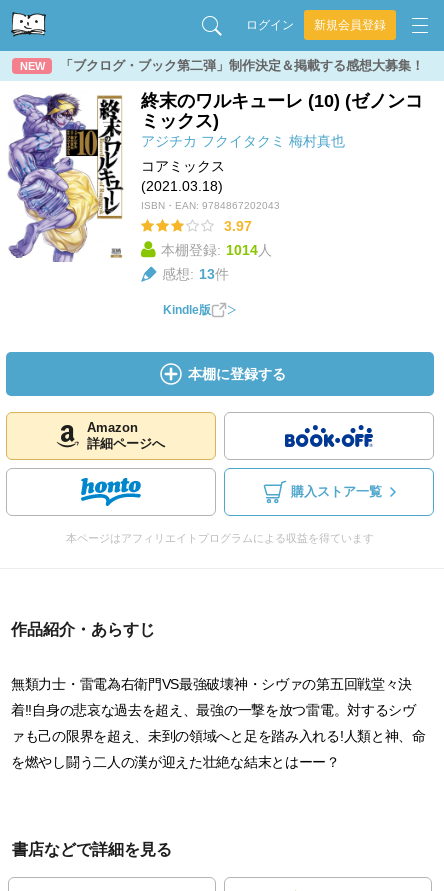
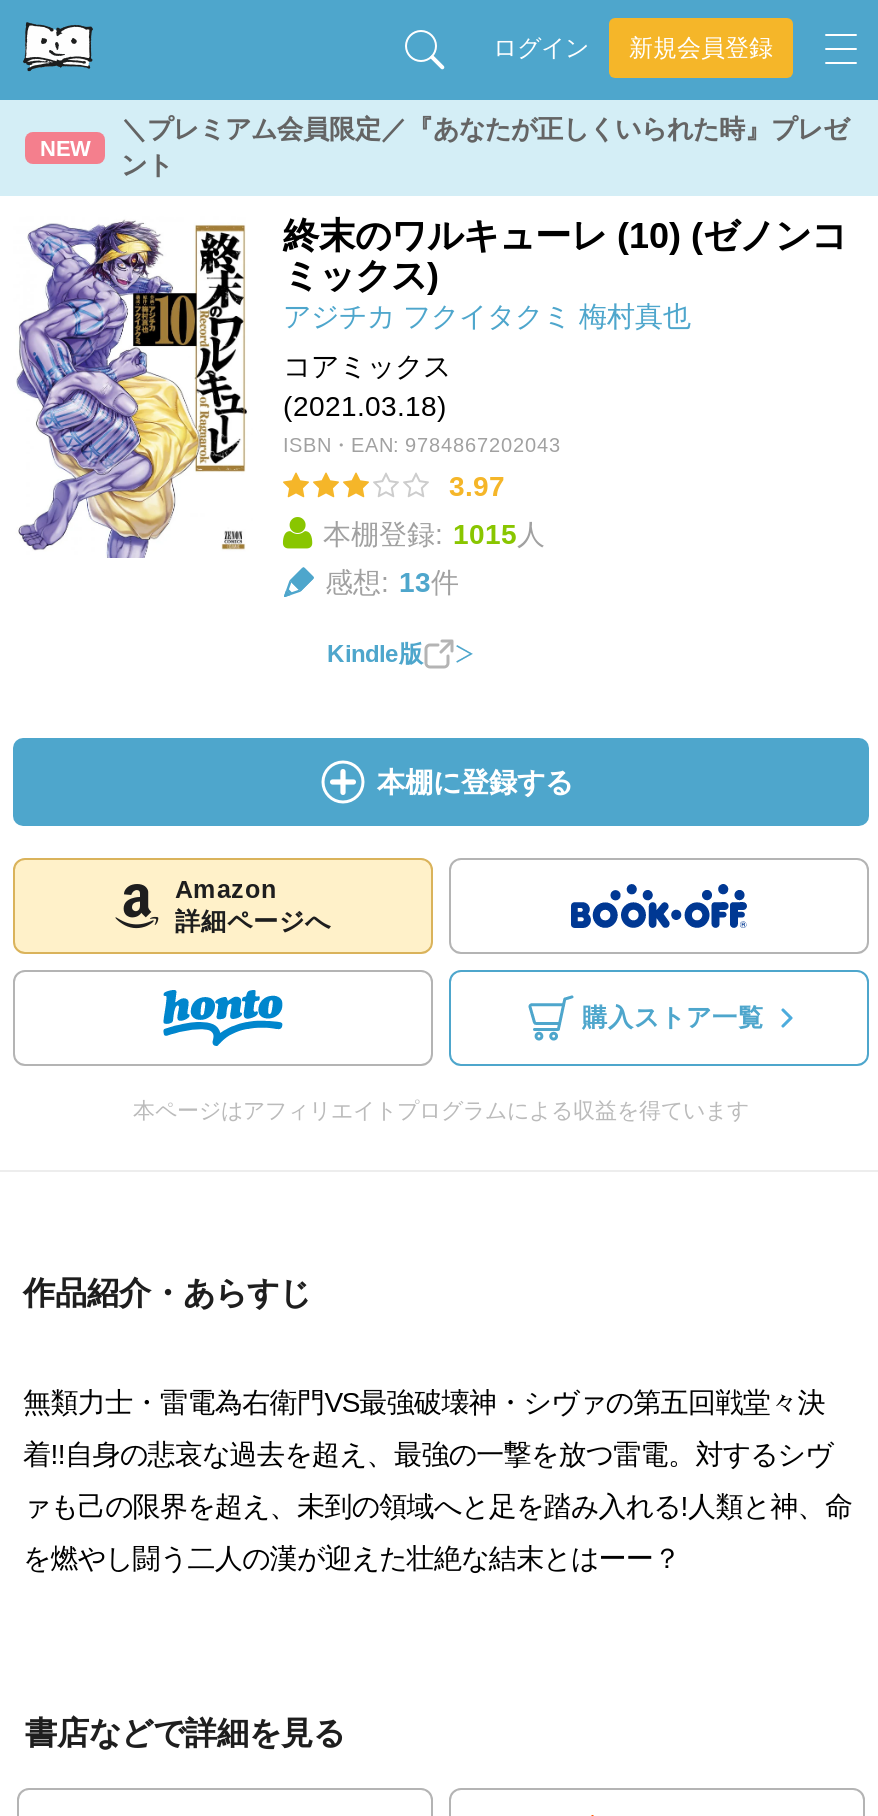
- 「ブクログ・ブック第二弾」制作決定＆掲載する感想大募集！
+ ＼プレミアム会員限定／『あなたが正しくいられた時』プレゼ
+ ント

- 本棚登録: 1014人
+ 本棚登録: 1015人
